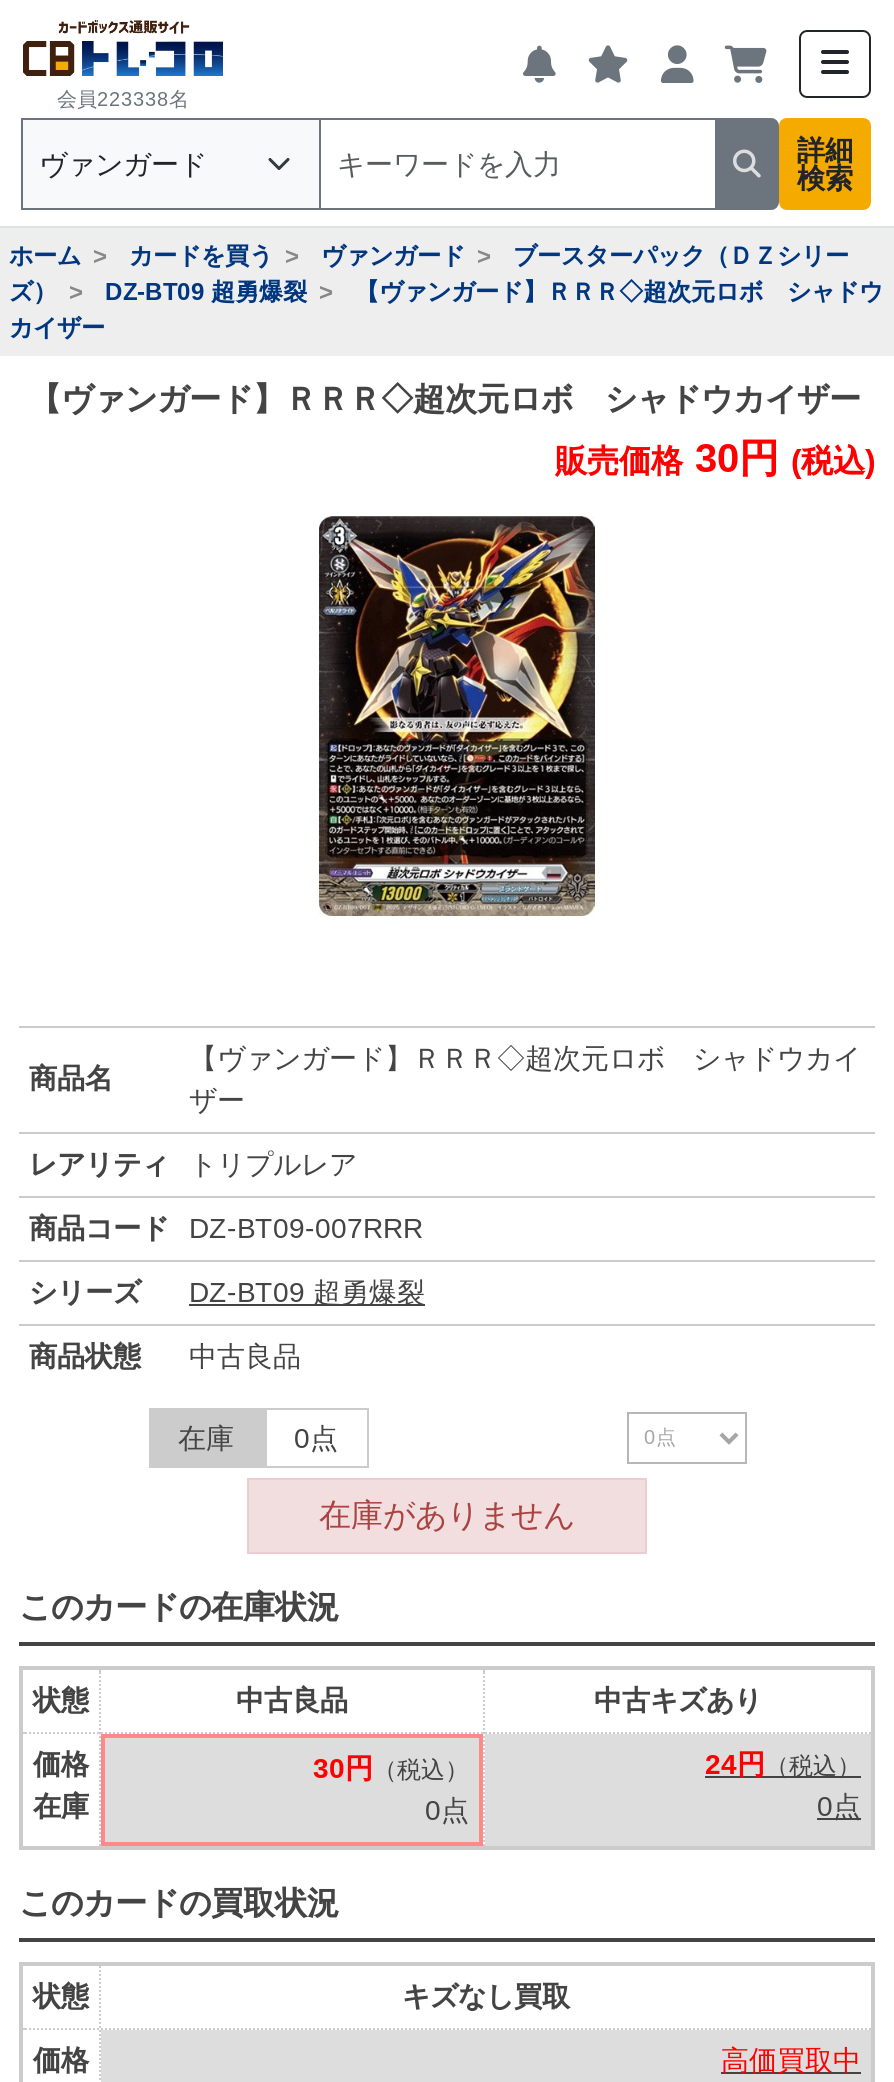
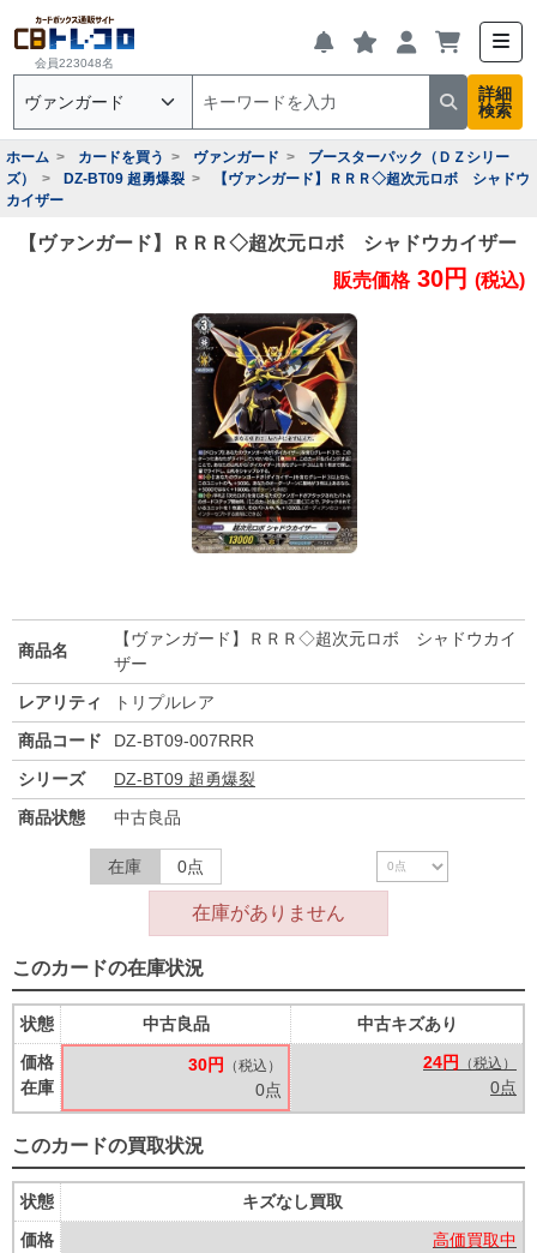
- 会員223338名
+ 会員223048名
